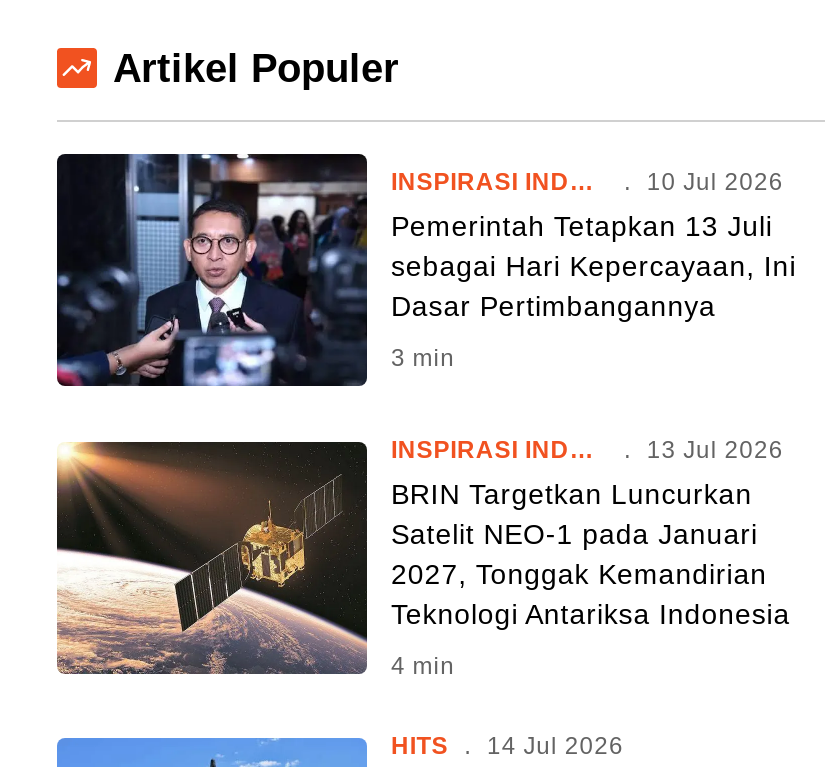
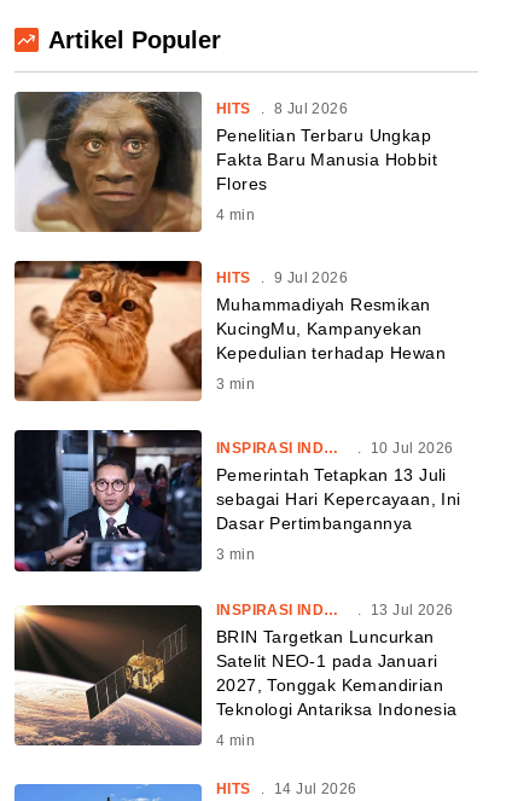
+ [image]
+ HITS . 8 Jul 2026
+ Penelitian Terbaru Ungkap
+ Fakta Baru Manusia Hobbit
+ Flores
+ 4 min

+ [image]
+ HITS . 9 Jul 2026
+ Muhammadiyah Resmikan
+ KucingMu, Kampanyekan
+ Kepedulian terhadap Hewan
+ 3 min
